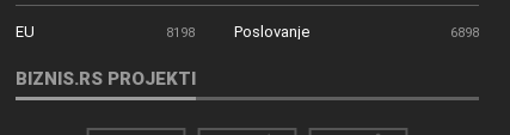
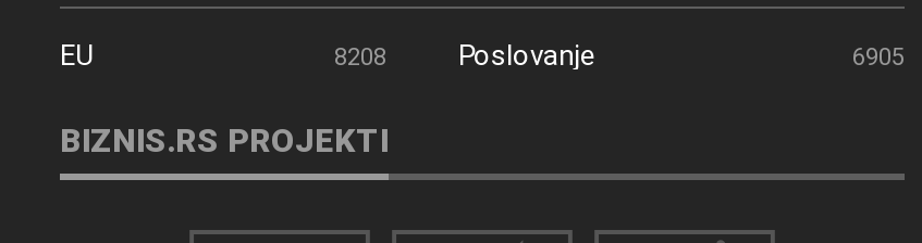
- 8198
+ 8208

- 6898
+ 6905
